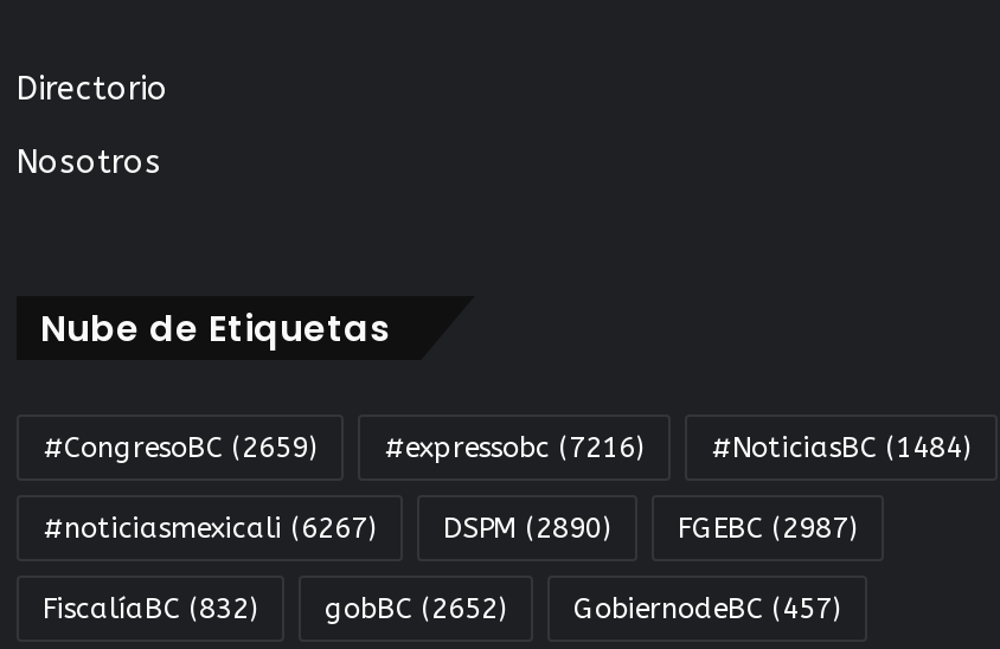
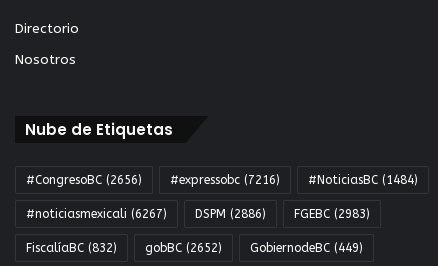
- #CongresoBC (2659) #expressobc (7216) #NoticiasBC (1484)
+ #CongresoBC (2656) #expressobc (7216) #NoticiasBC (1484)

- DSPM (2890)
+ DSPM (2886)

- FGEBC (2987)
+ FGEBC (2983)

- GobiernodeBC (457)
+ GobiernodeBC (449)
